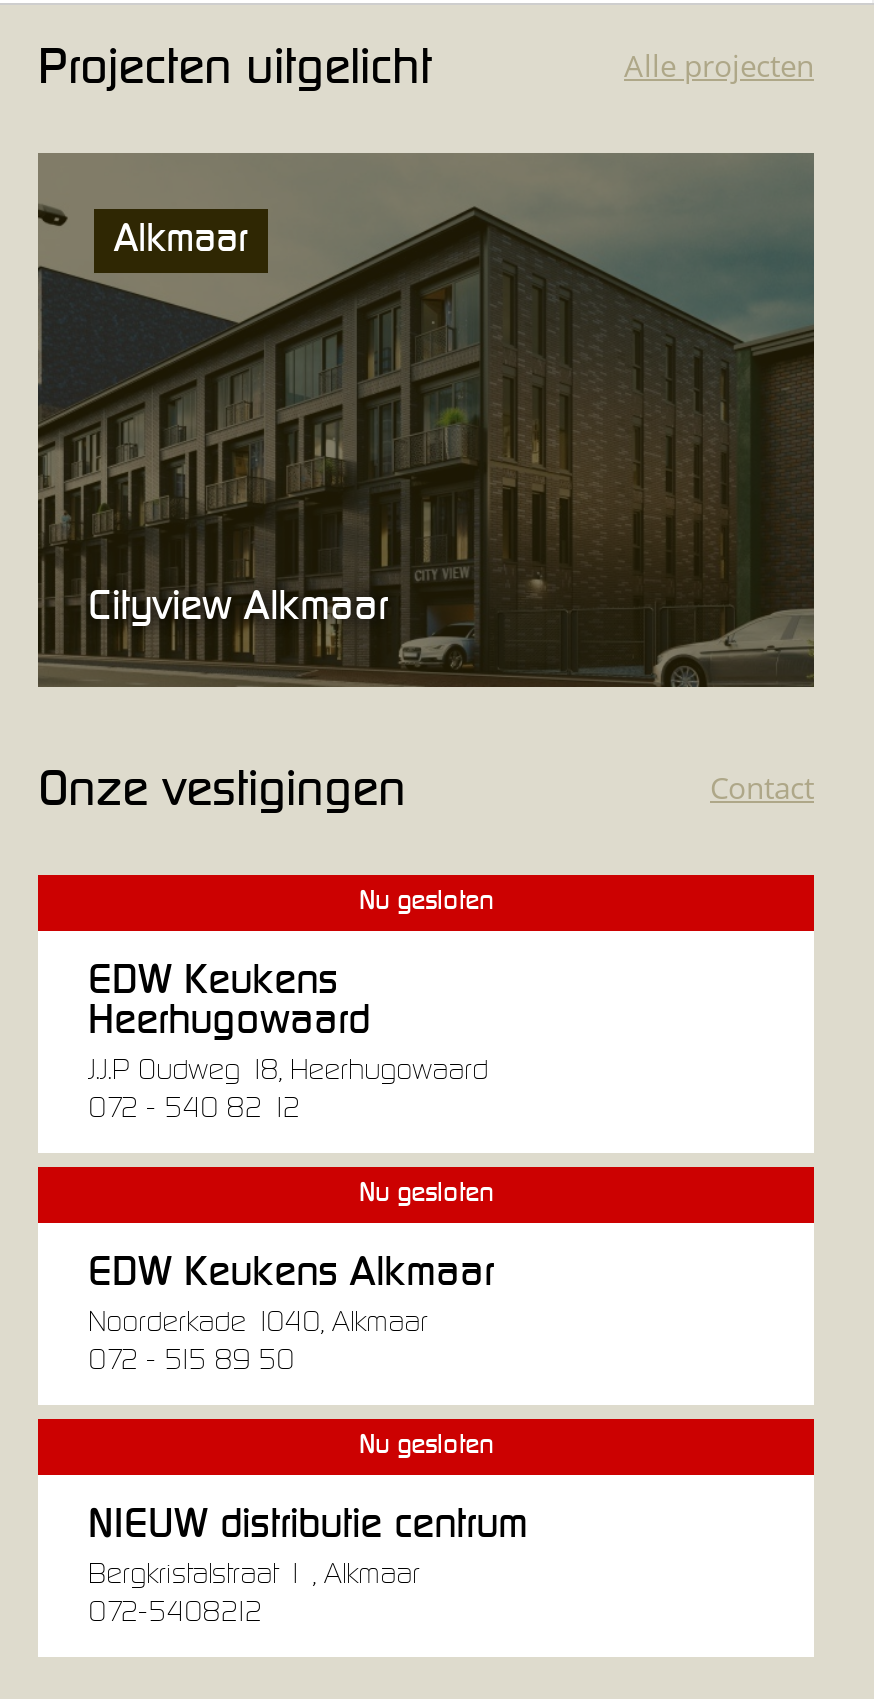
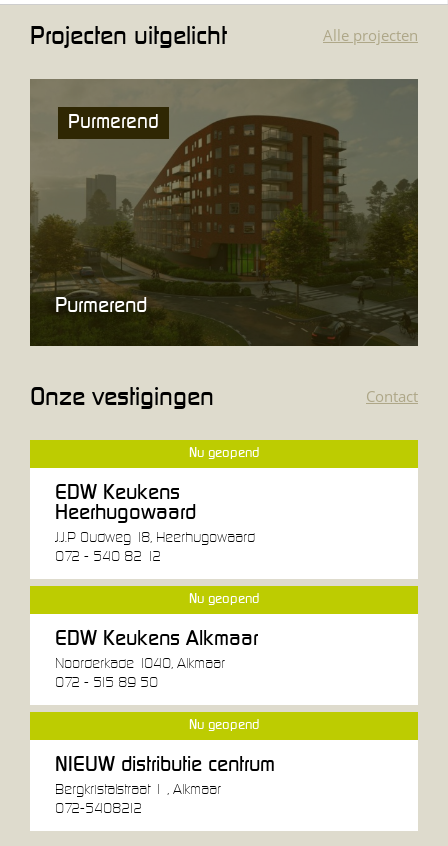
- [image]
- Alkmaar
+ [image]
+ Purmerend

- Cityview Alkmaar
+ Purmerend

- Nu gesloten
+ Nu geopend

- Nu gesloten
+ Nu geopend

- Nu gesloten
+ Nu geopend
